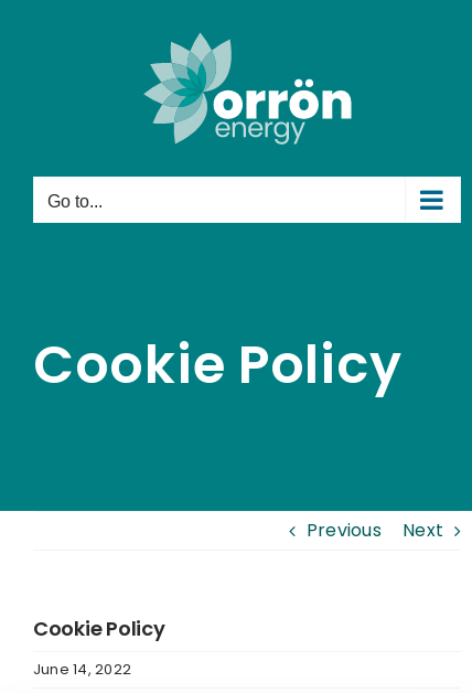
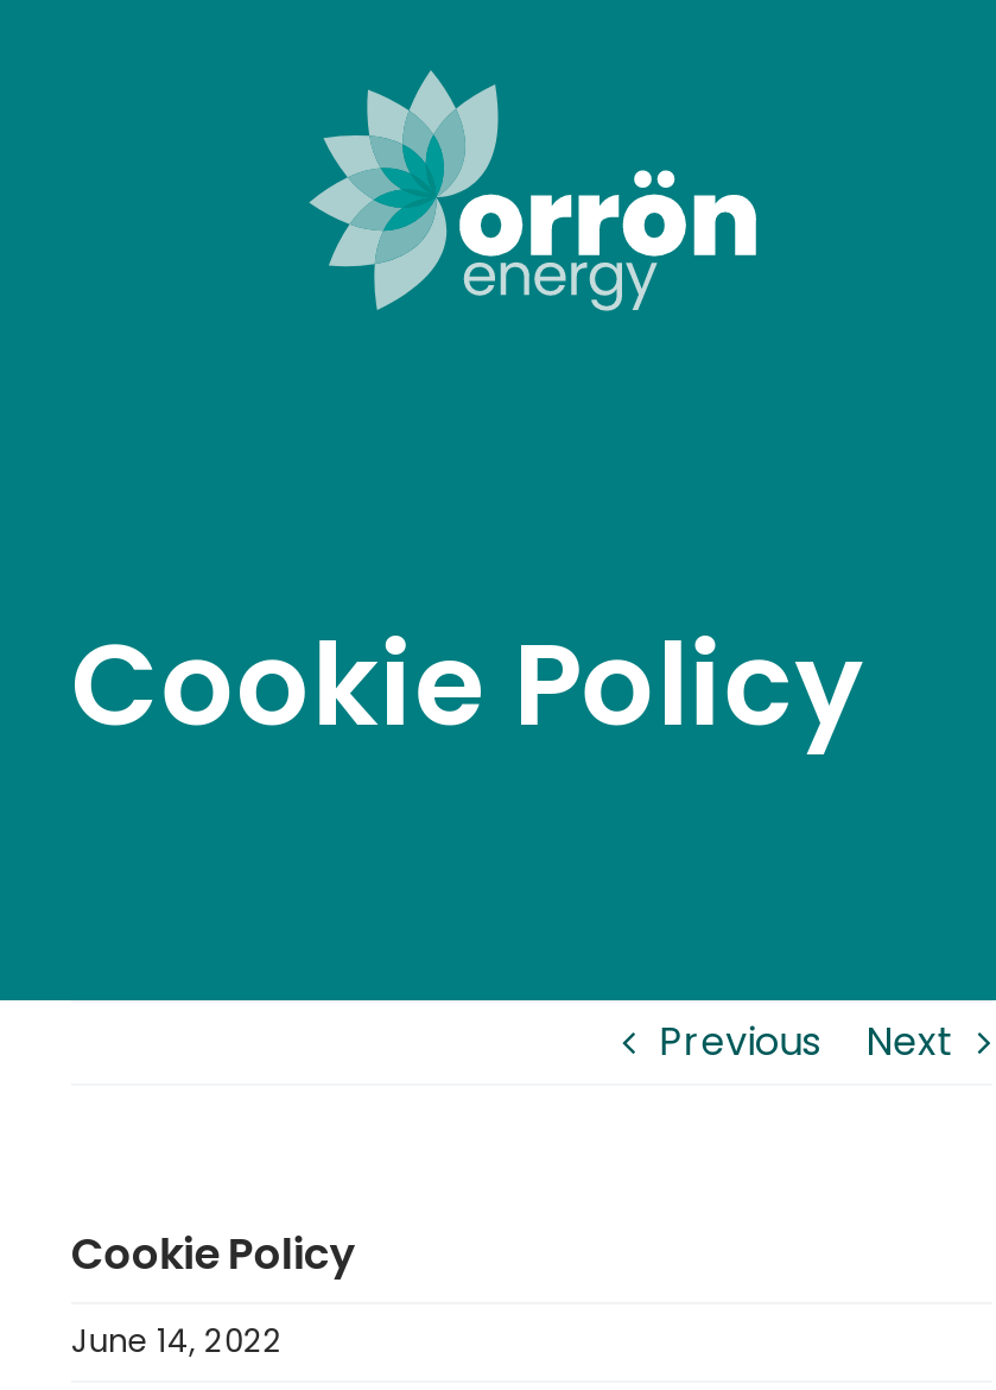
- Go to...
